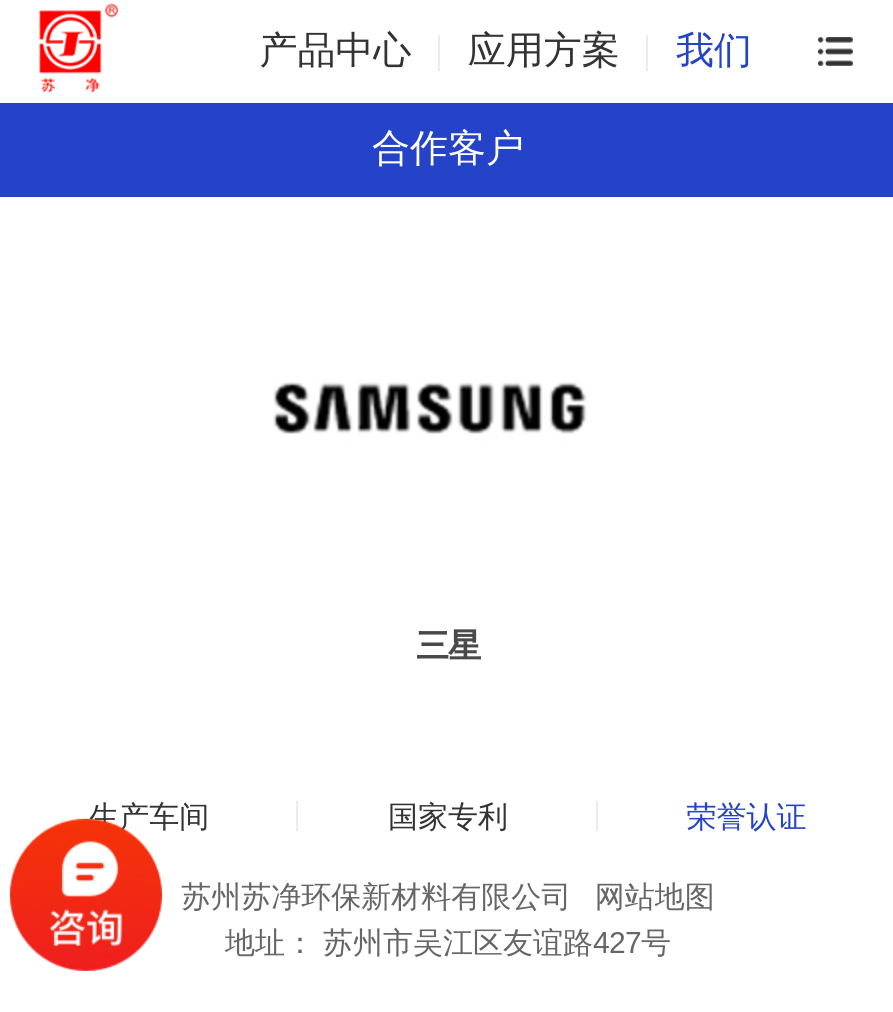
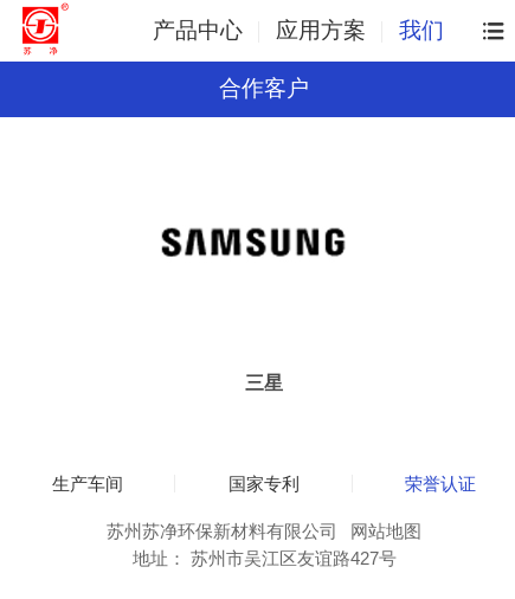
- [image]
